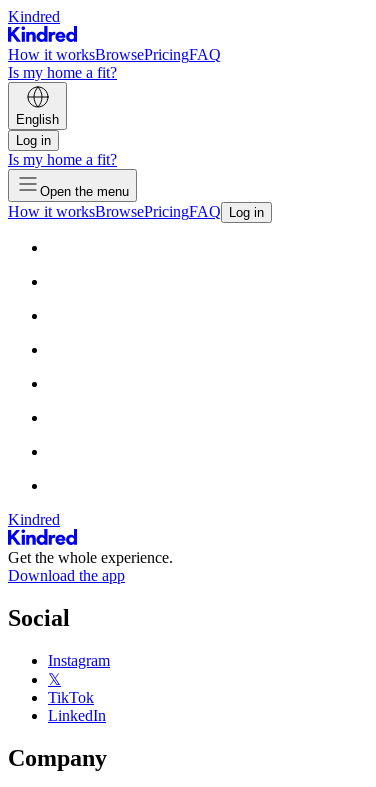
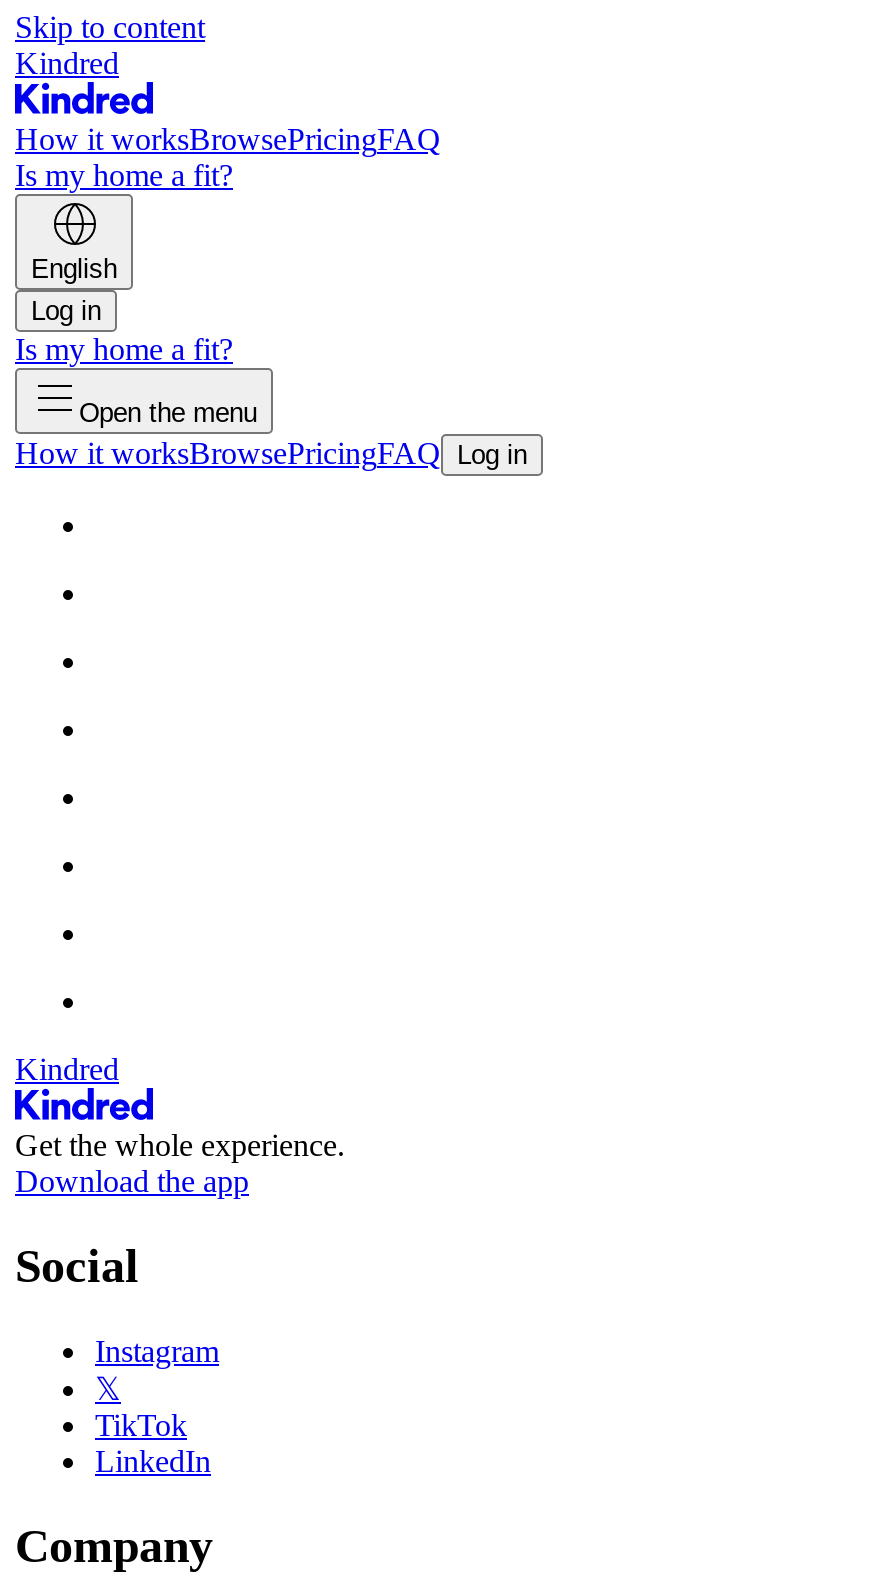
+ Skip to content
